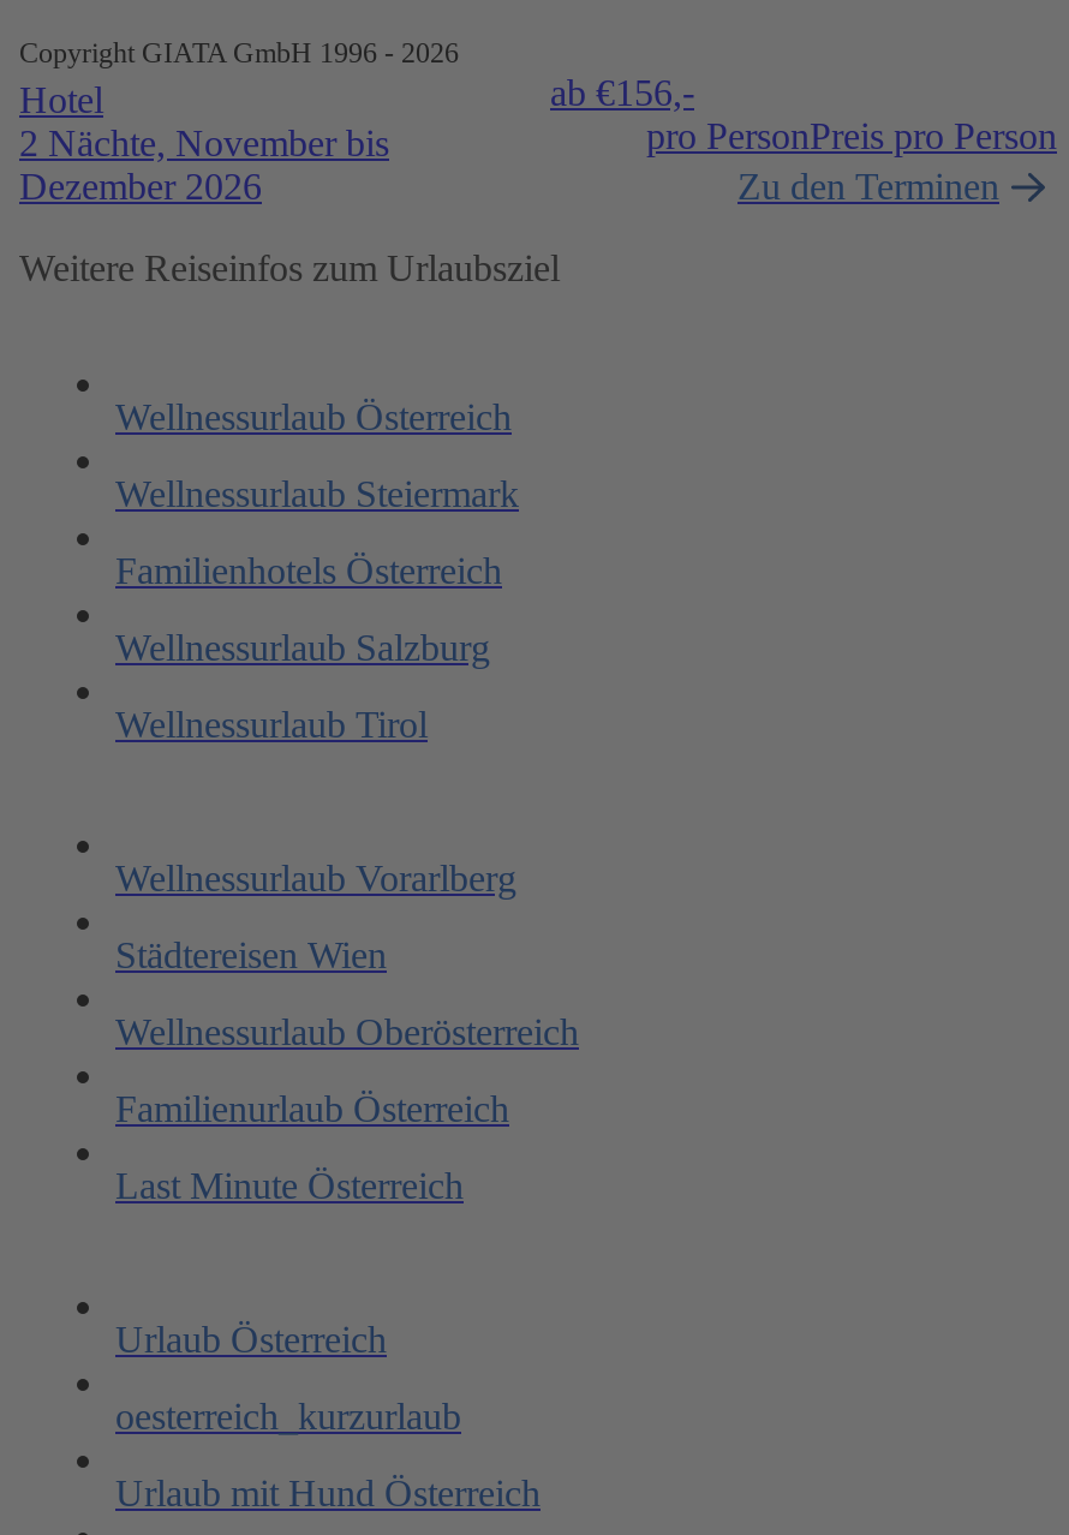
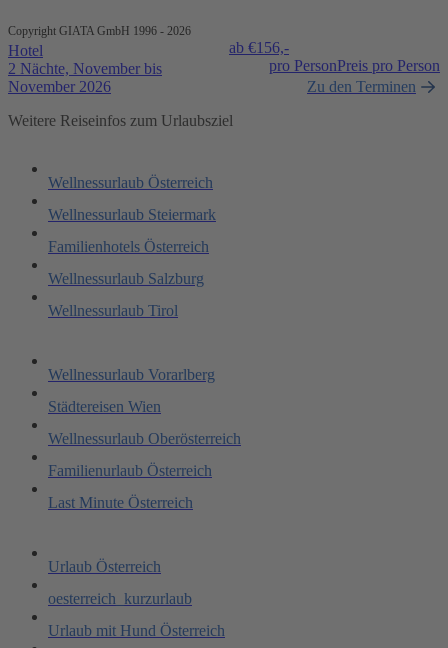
- Dezember 2026
+ November 2026
